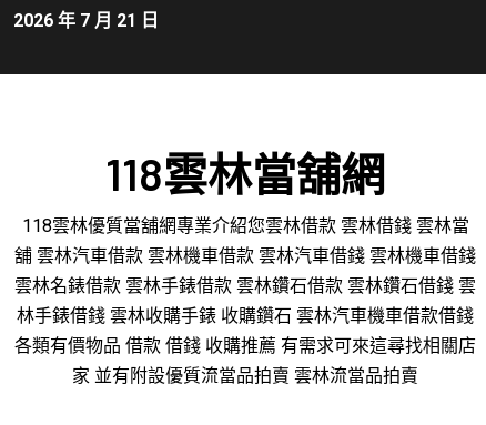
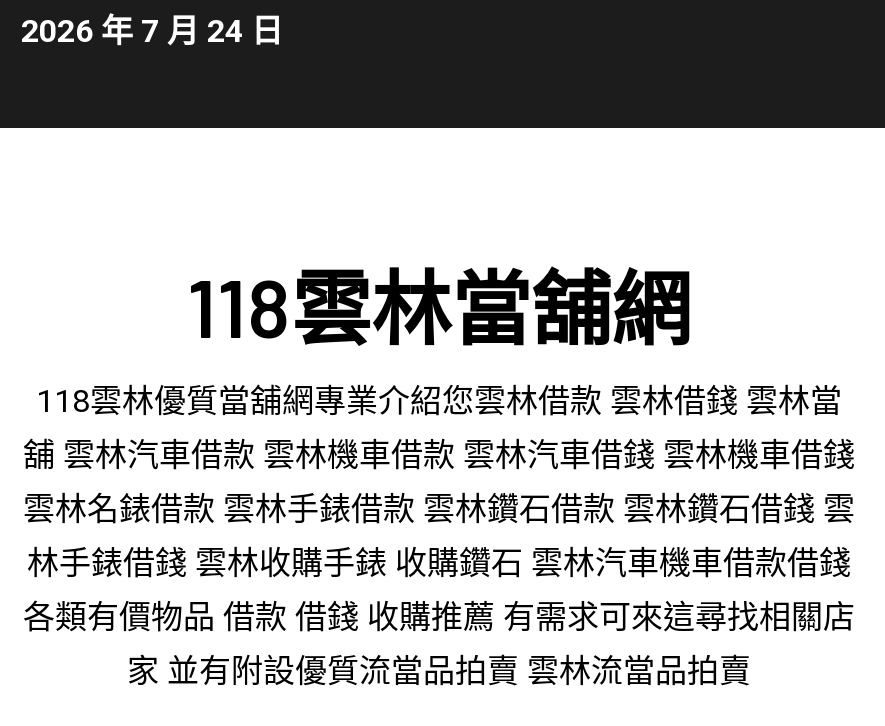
- 2026 年 7 月 21 日
+ 2026 年 7 月 24 日
